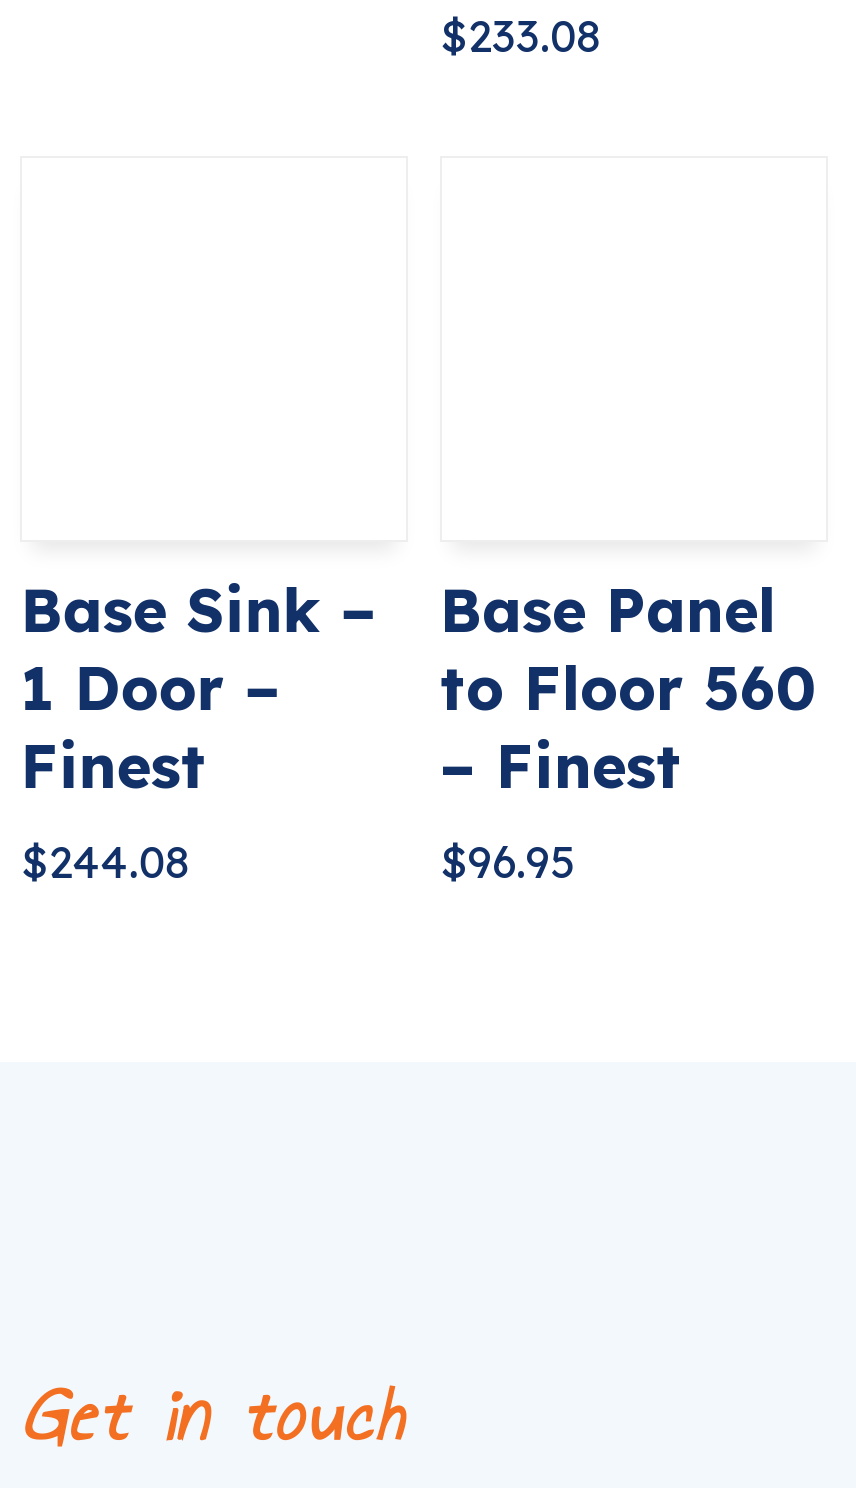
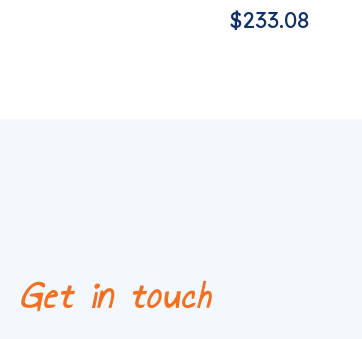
- Base Sink –
- 1 Door –
- Finest
- $244.08

- Base Panel
- to Floor 560
- – Finest
- $96.95
